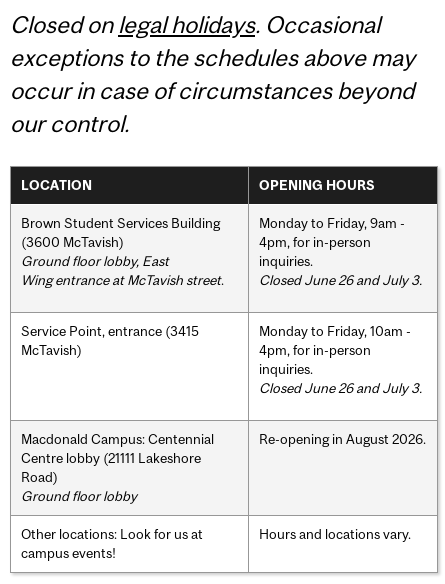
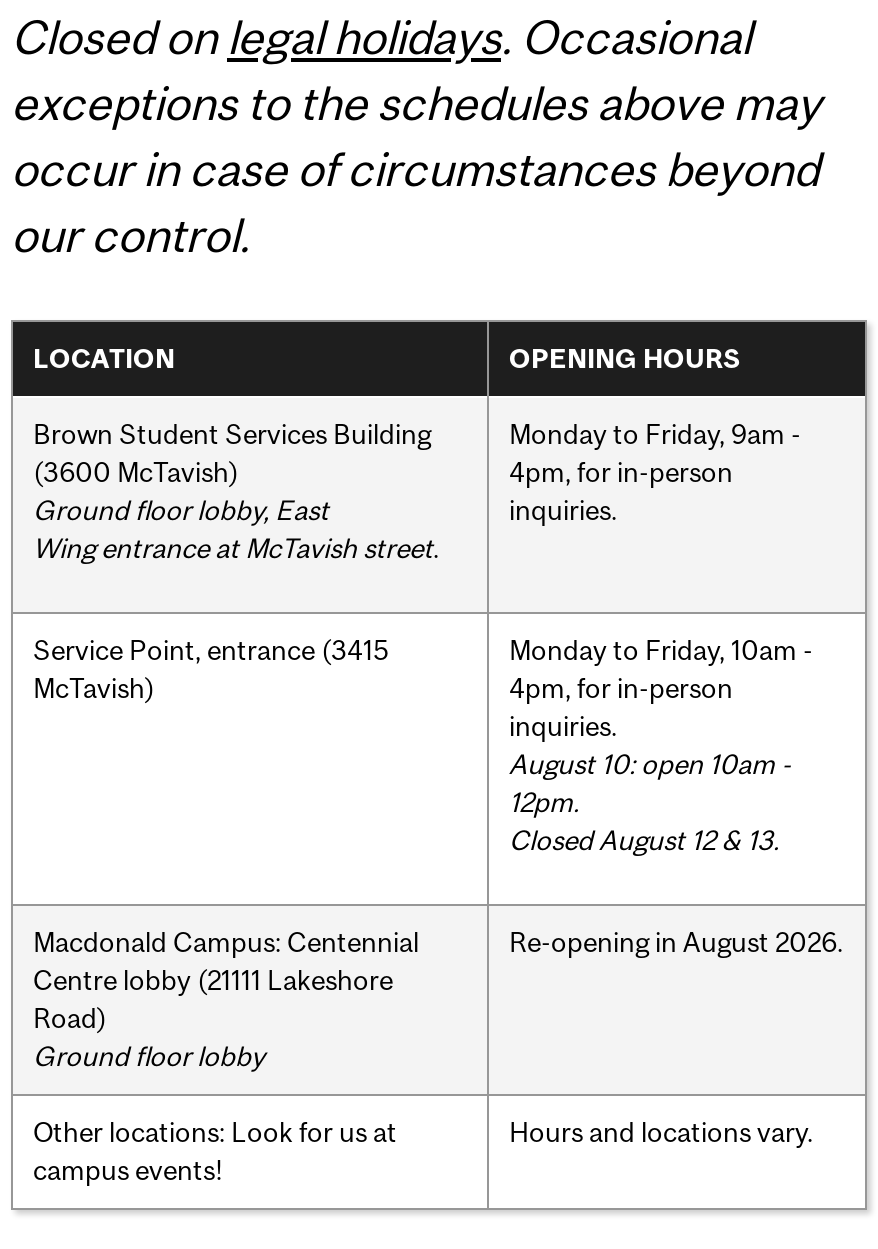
- Closed June 26 and July 3.

- Closed June 26 and July 3.
+ August 10: open 10am -
+ 12pm.
+ Closed August 12 & 13.
